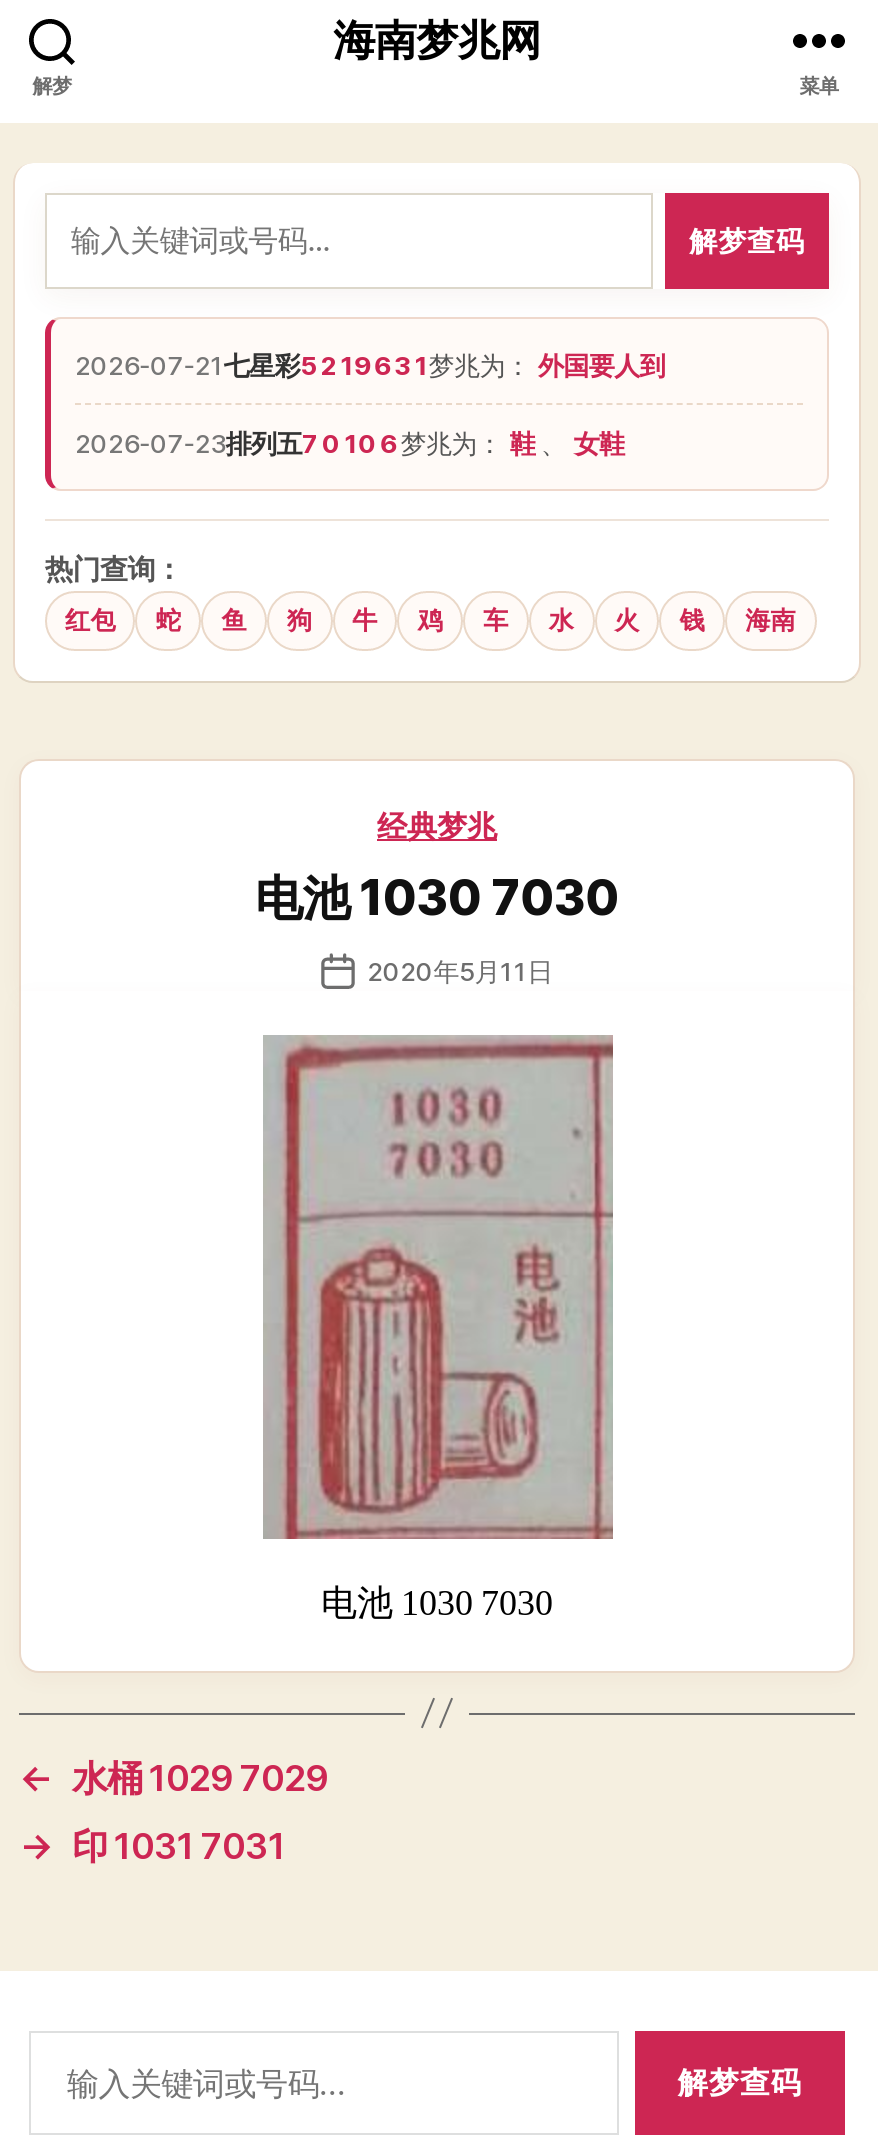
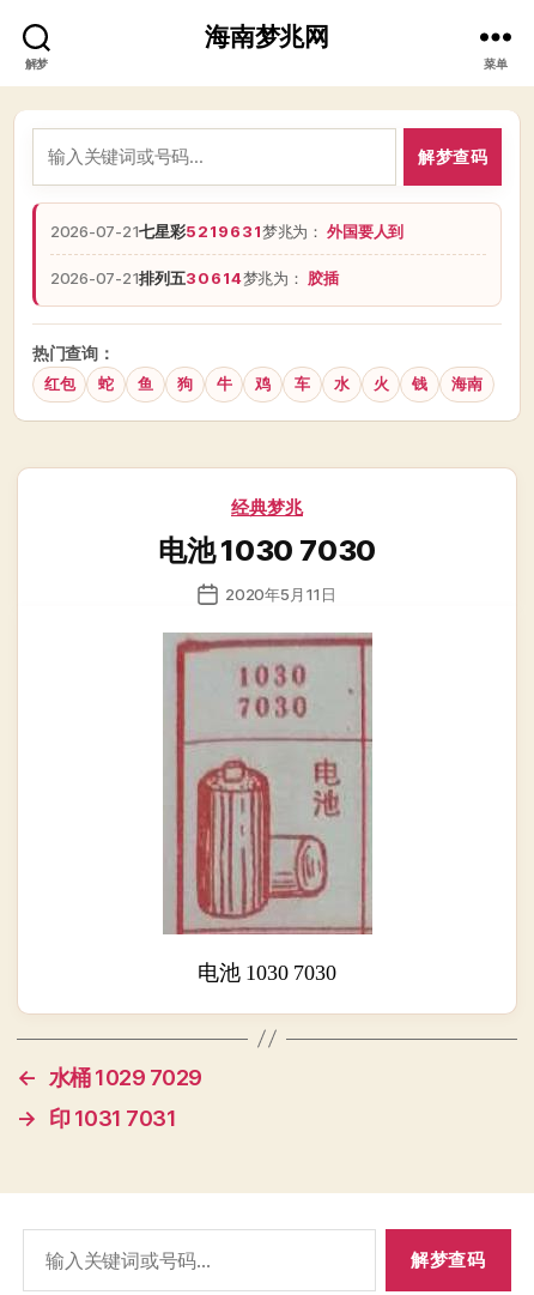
- 2026-07-23排列五70106梦兆为：鞋、 女鞋
+ 2026-07-21排列五30614梦兆为：胶插
